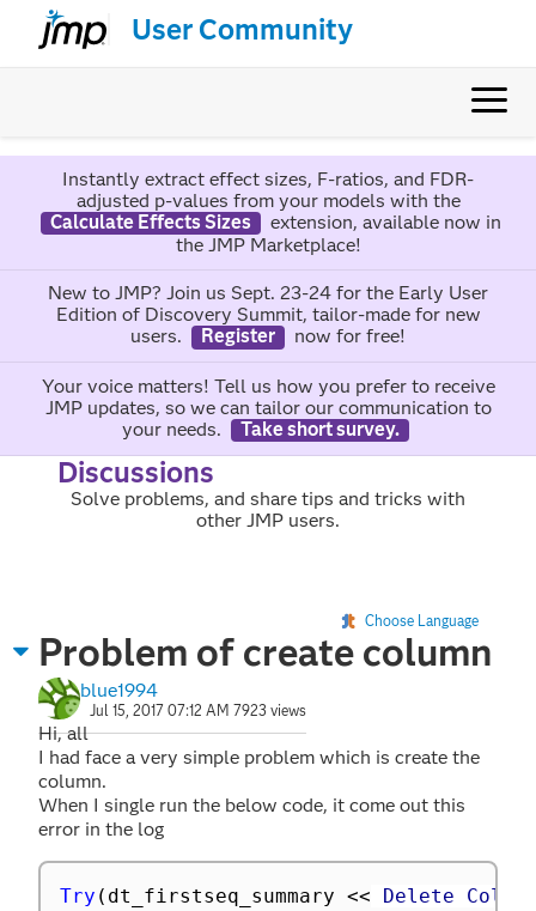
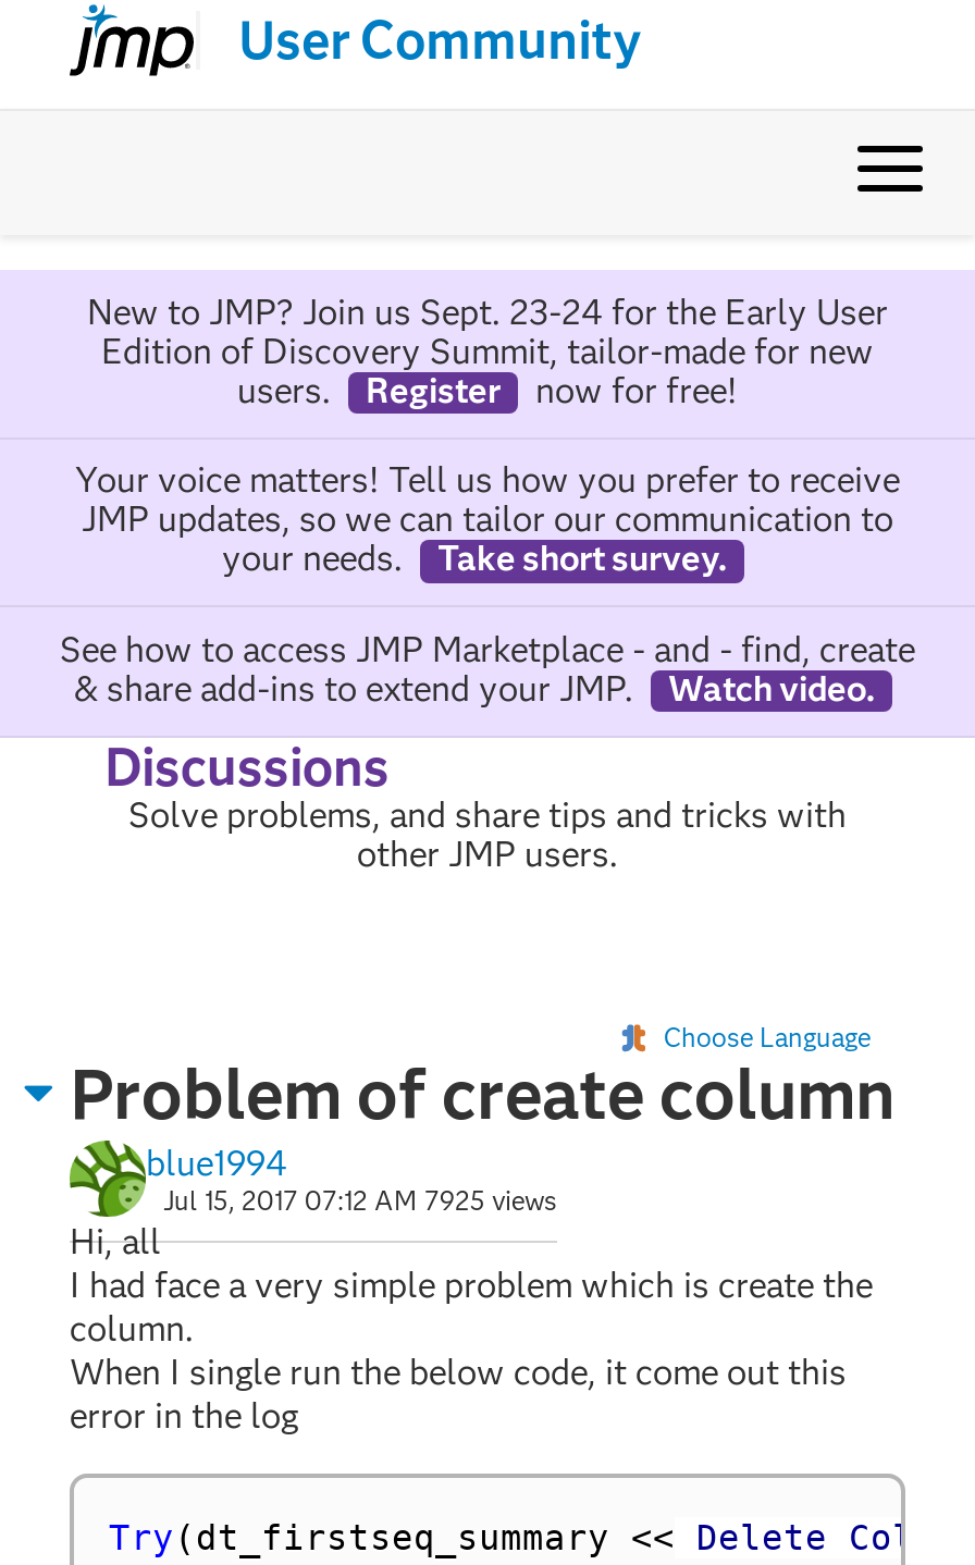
- Instantly extract effect sizes, F-ratios, and FDR-
- adjusted p-values from your models with the
- Calculate Effects Sizes
- extension, available now in
- the JMP Marketplace!

moved up: New to JMP? Join us Sept. 23-24 for the Early User | Edition of Discovery Summit, tailor-made for new | users. | ... | your needs. | Take short survey.

+ See how to access JMP Marketplace - and - find, create
+ & share add-ins to extend your JMP.
+ Watch video.

- Jul 15, 2017 07:12 AM 7923 views
+ Jul 15, 2017 07:12 AM 7925 views
